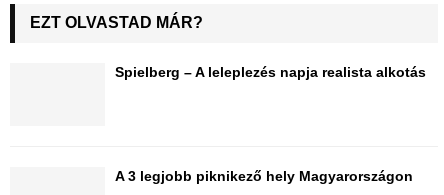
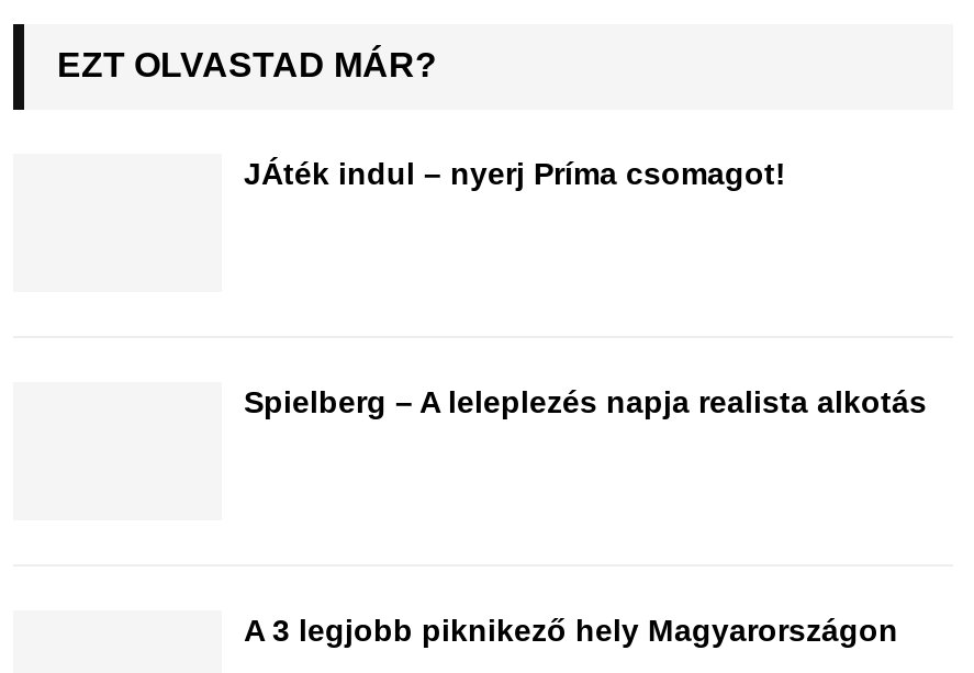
+ JÁték indul – nyerj Príma csomagot!
